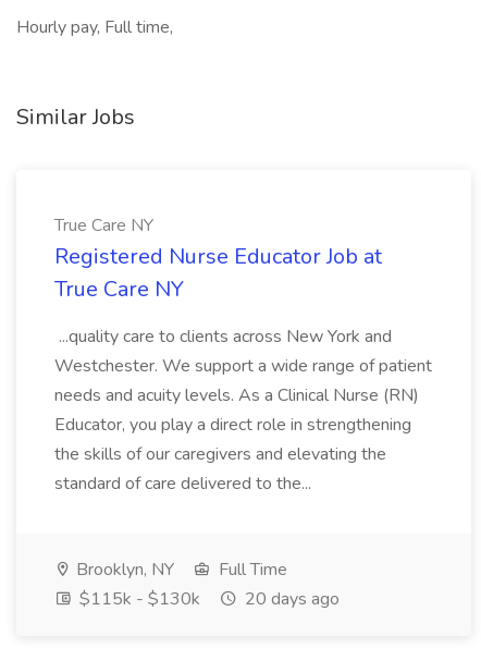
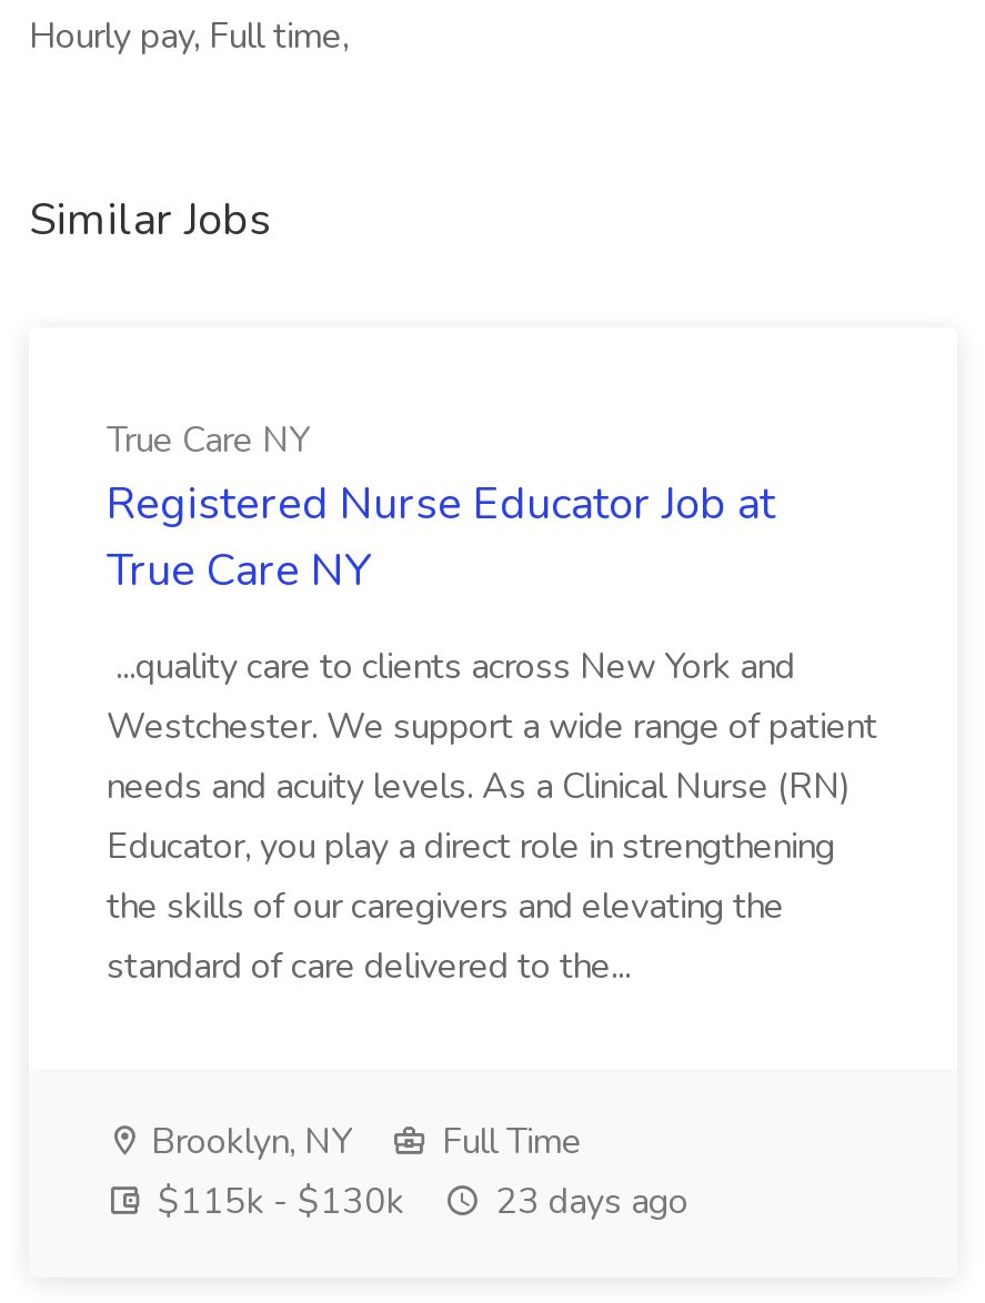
- $115k - $130k 20 days ago
+ $115k - $130k 23 days ago
